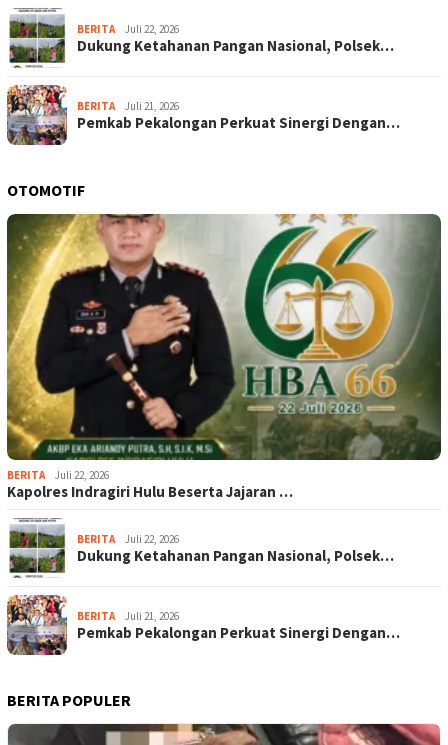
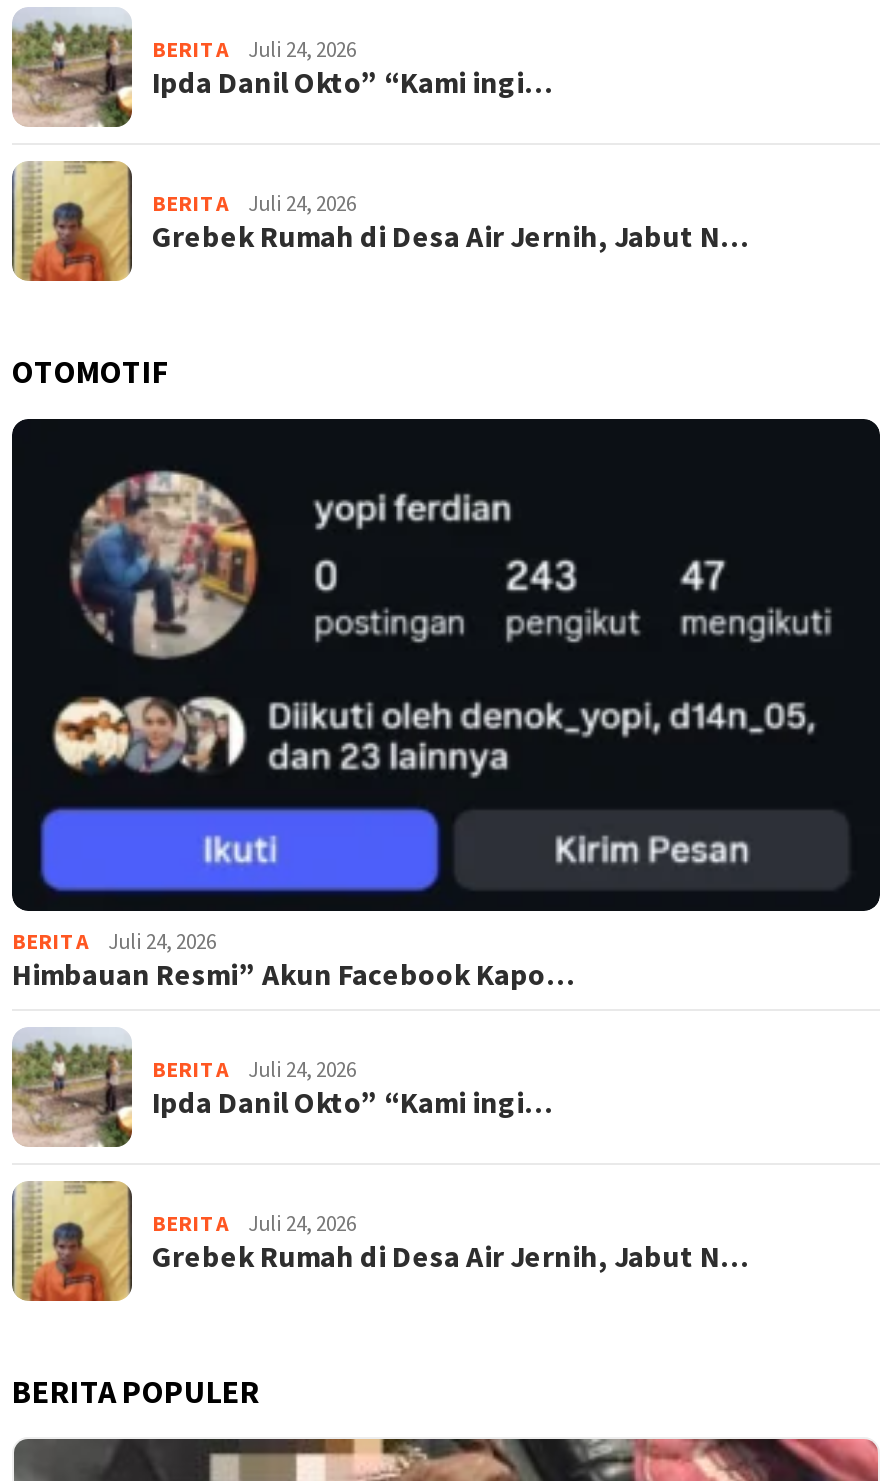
- [image]
- Juli 22, 2026
- Dukung Ketahanan Pangan Nasional, Polsek…
+ [image]
+ Juli 24, 2026
+ Ipda Danil Okto” “Kami ingi…

- [image]
- Juli 21, 2026
- Pemkab Pekalongan Perkuat Sinergi Dengan…
+ [image]
+ Juli 24, 2026
+ Grebek Rumah di Desa Air Jernih, Jabut N…

- [image]
- Juli 22, 2026
- Kapolres Indragiri Hulu Beserta Jajaran …
+ [image]
+ Juli 24, 2026
+ Himbauan Resmi” Akun Facebook Kapo…

- [image]
- Juli 22, 2026
- Dukung Ketahanan Pangan Nasional, Polsek…
+ [image]
+ Juli 24, 2026
+ Ipda Danil Okto” “Kami ingi…

- [image]
- Juli 21, 2026
- Pemkab Pekalongan Perkuat Sinergi Dengan…
+ [image]
+ Juli 24, 2026
+ Grebek Rumah di Desa Air Jernih, Jabut N…
